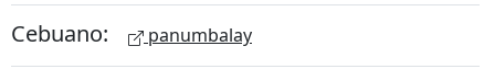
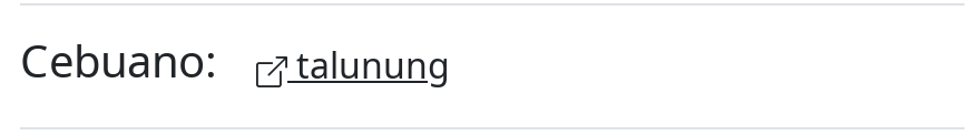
- panumbalay
+ talunung
